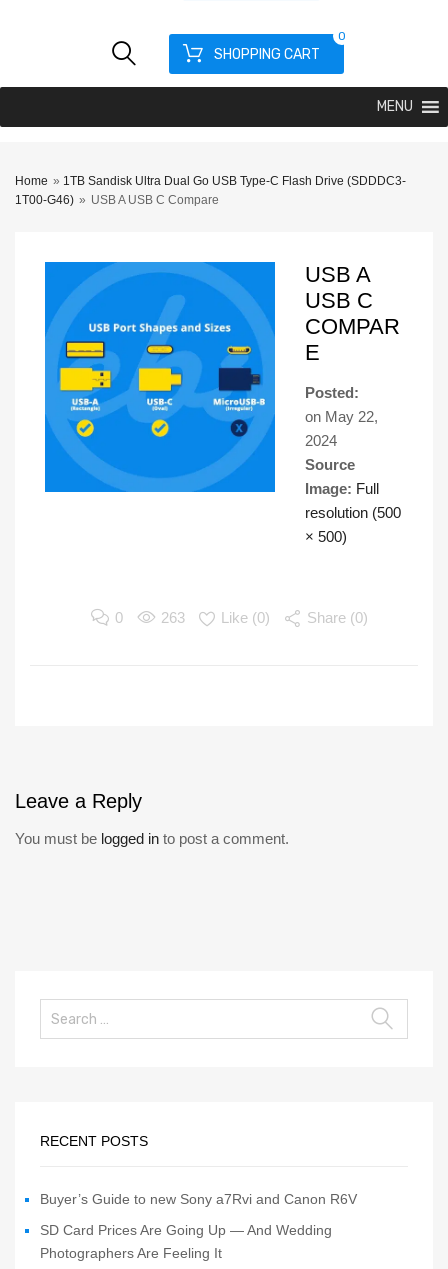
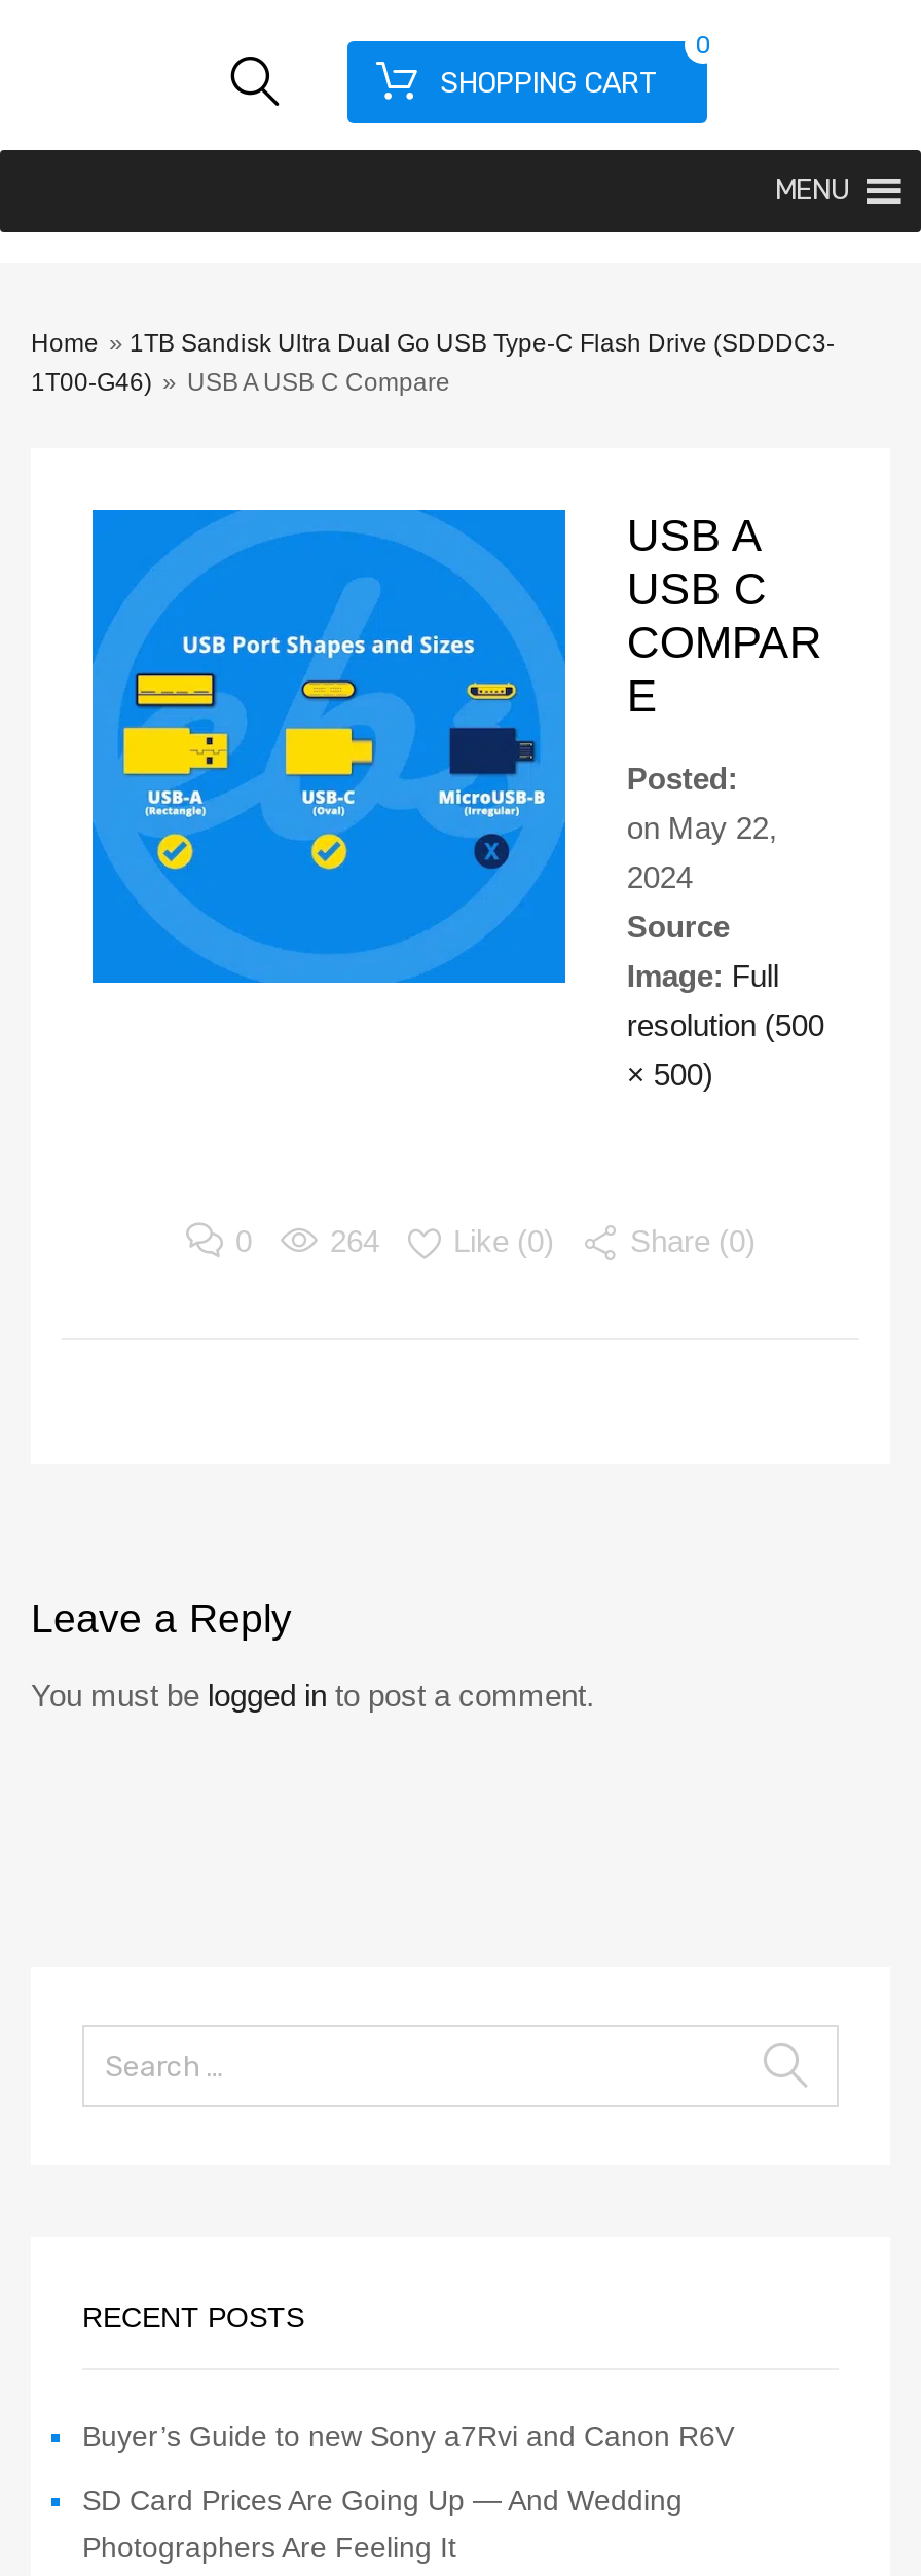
- 263
+ 264
